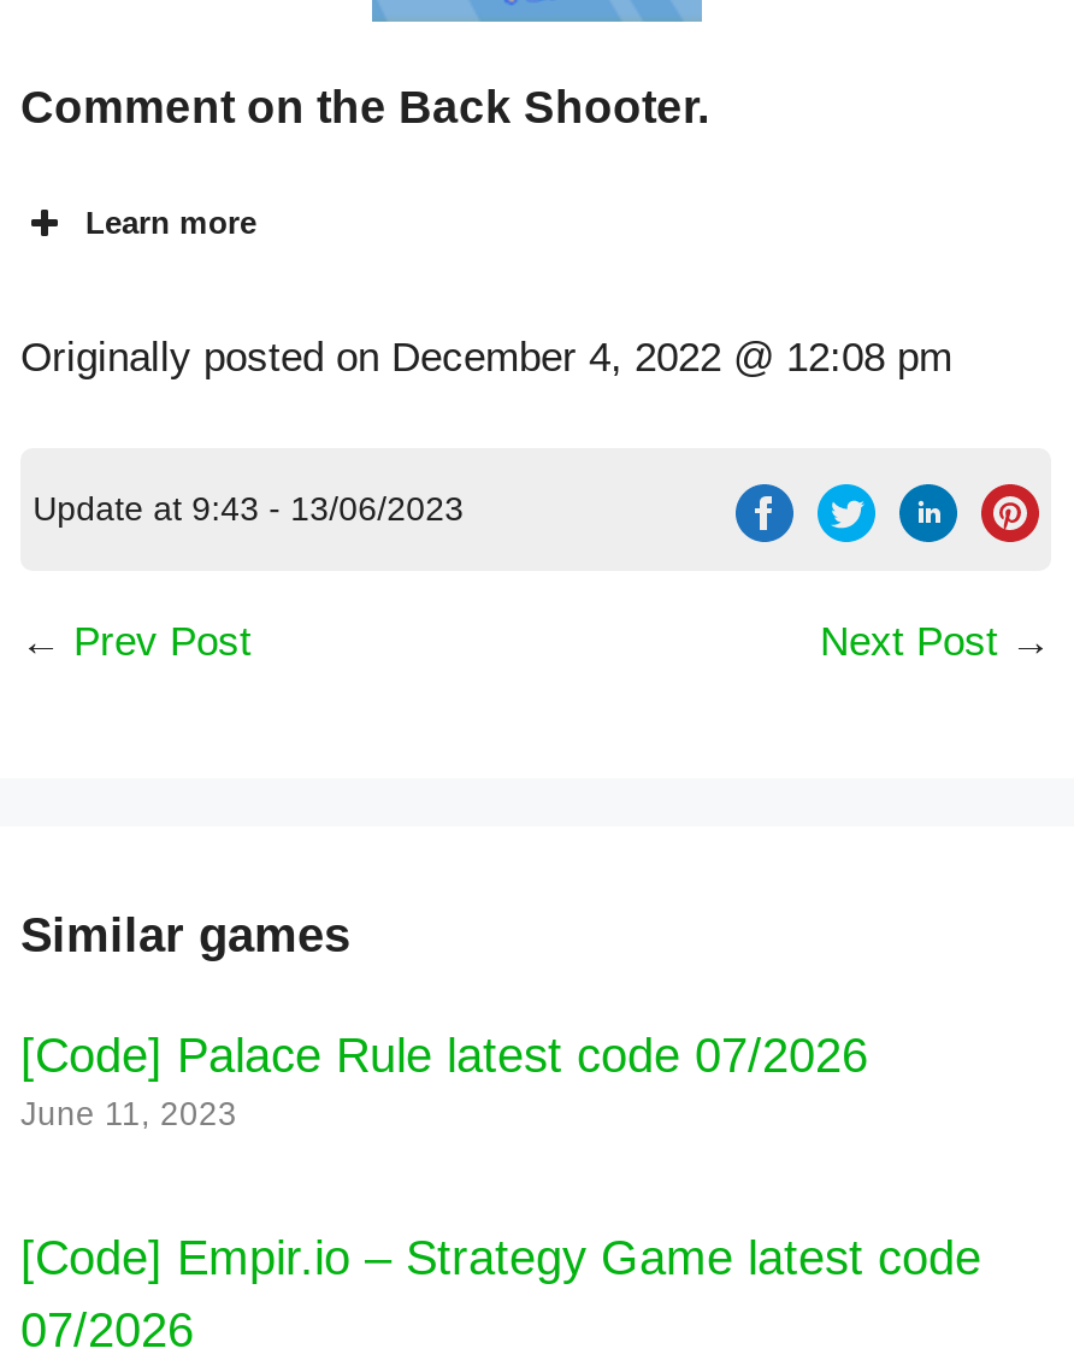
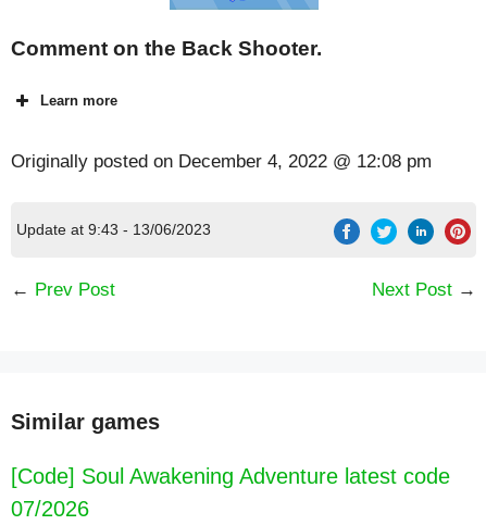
- [Code] Palace Rule latest code 07/2026
- June 11, 2023
- [Code] Empir.io – Strategy Game latest code
+ [Code] Soul Awakening Adventure latest code
